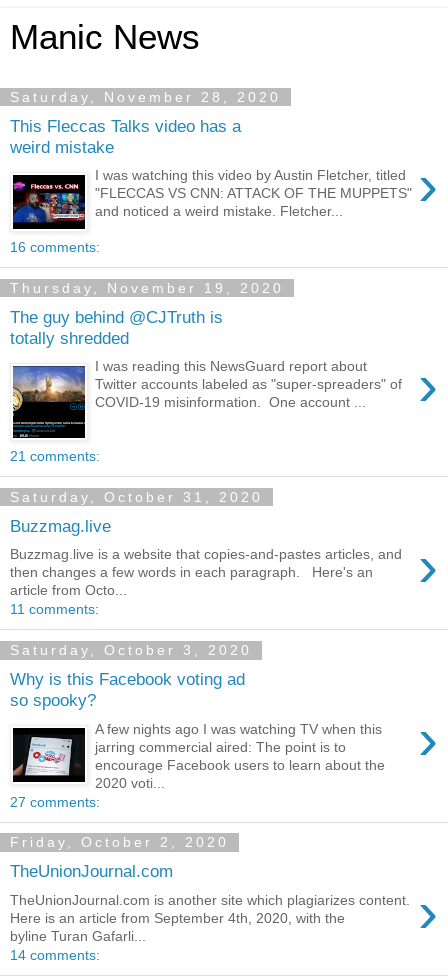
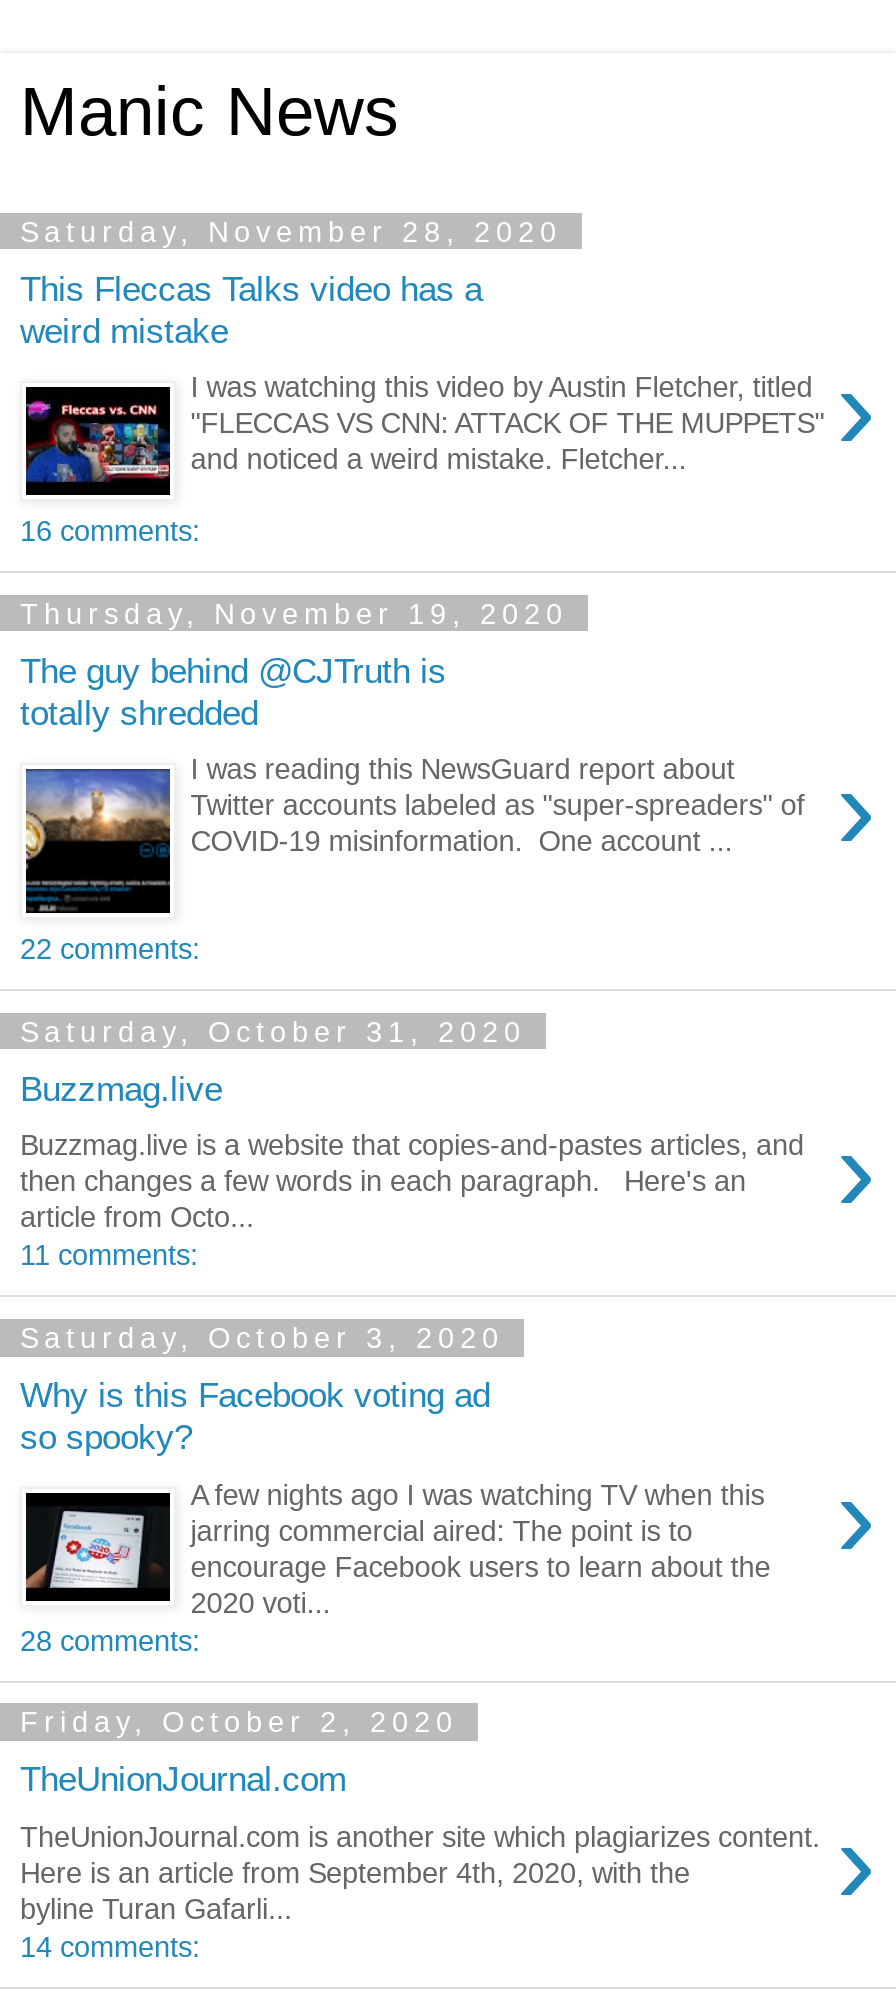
- 21 comments:
+ 22 comments:

- 27 comments:
+ 28 comments:
